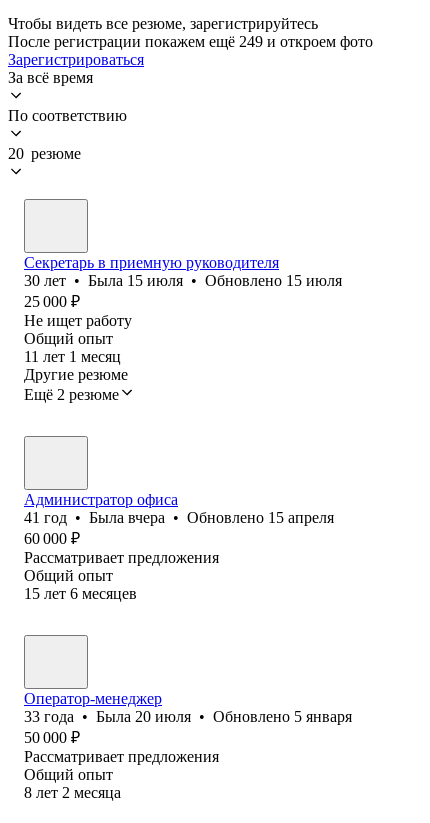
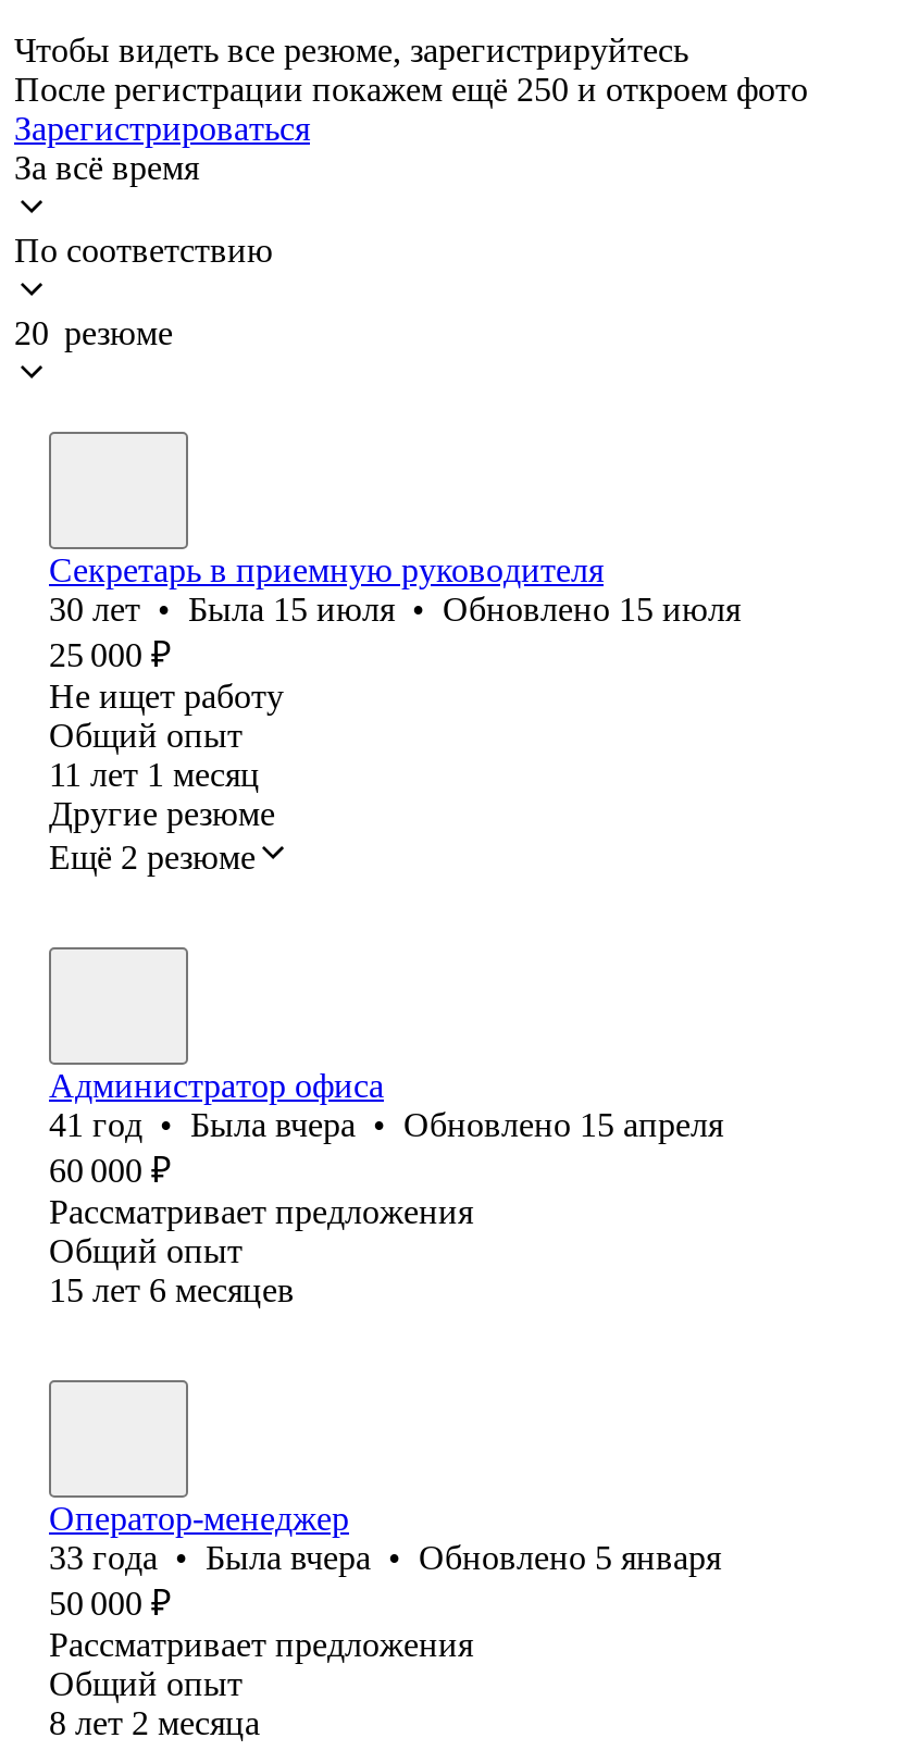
- После регистрации покажем ещё 249 и откроем фото
+ После регистрации покажем ещё 250 и откроем фото

- 33 года • Была 20 июля • Обновлено 5 января
+ 33 года • Была вчера • Обновлено 5 января
